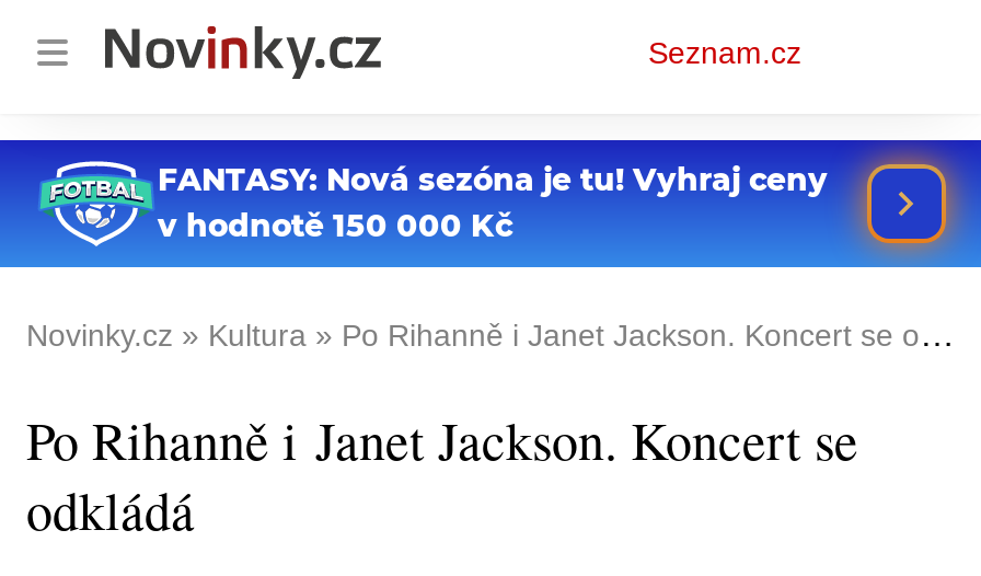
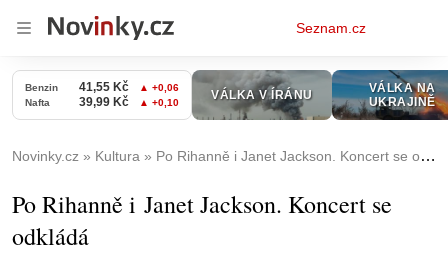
- [image]
+ [image]
